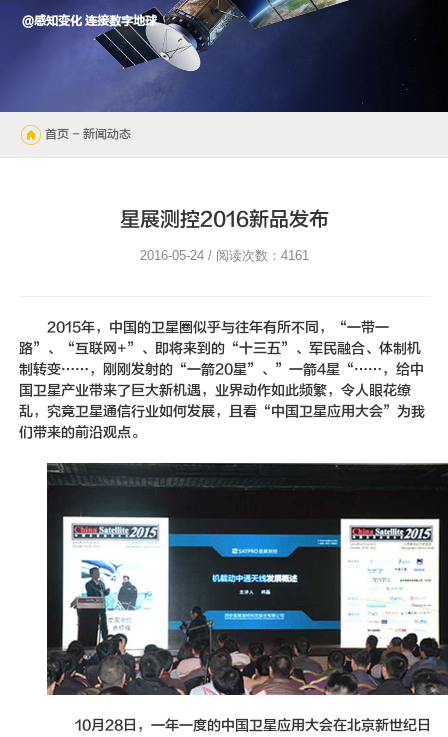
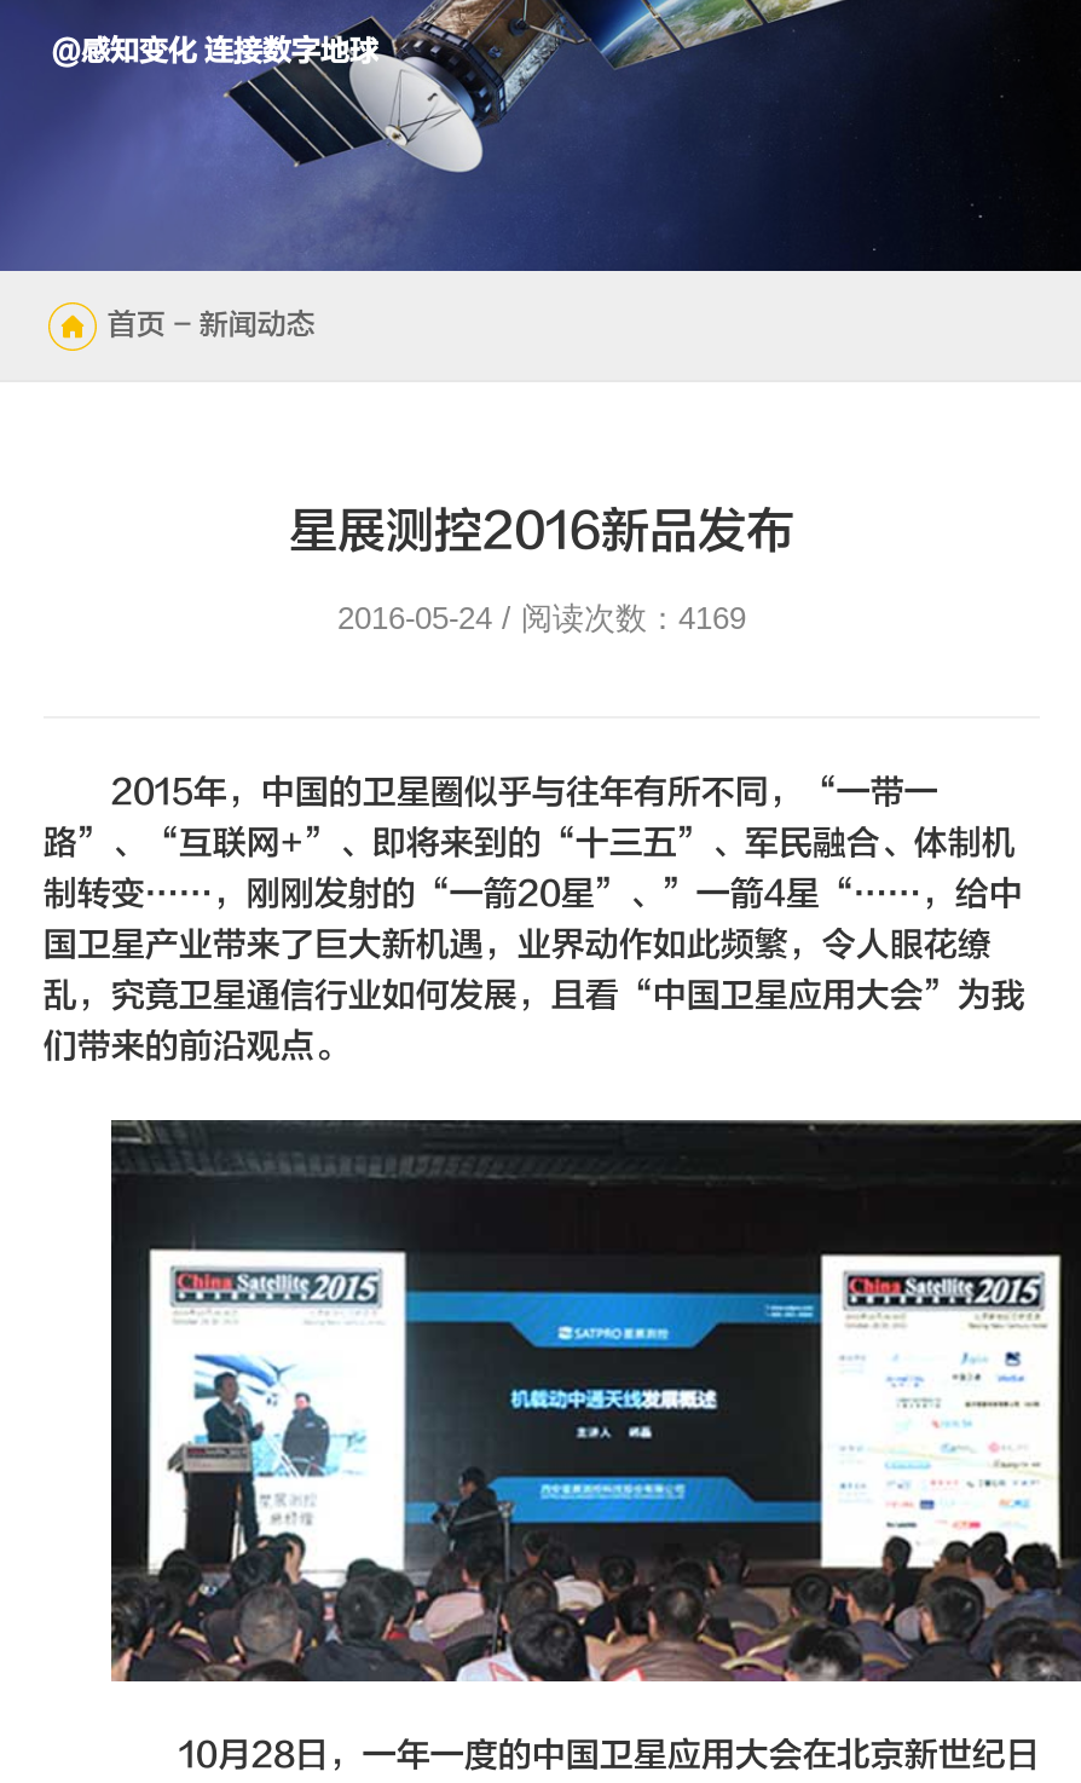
- 2016-05-24 / 阅读次数：4161
+ 2016-05-24 / 阅读次数：4169
